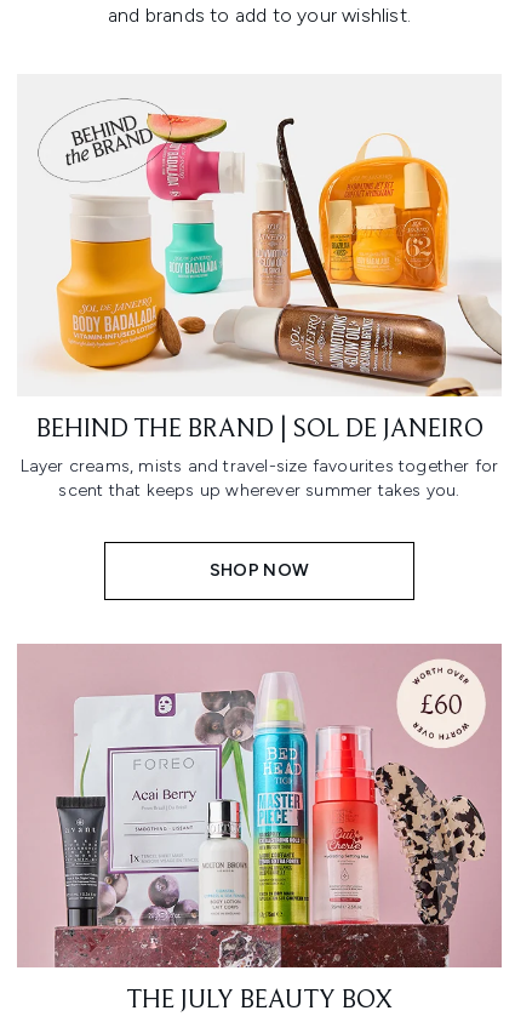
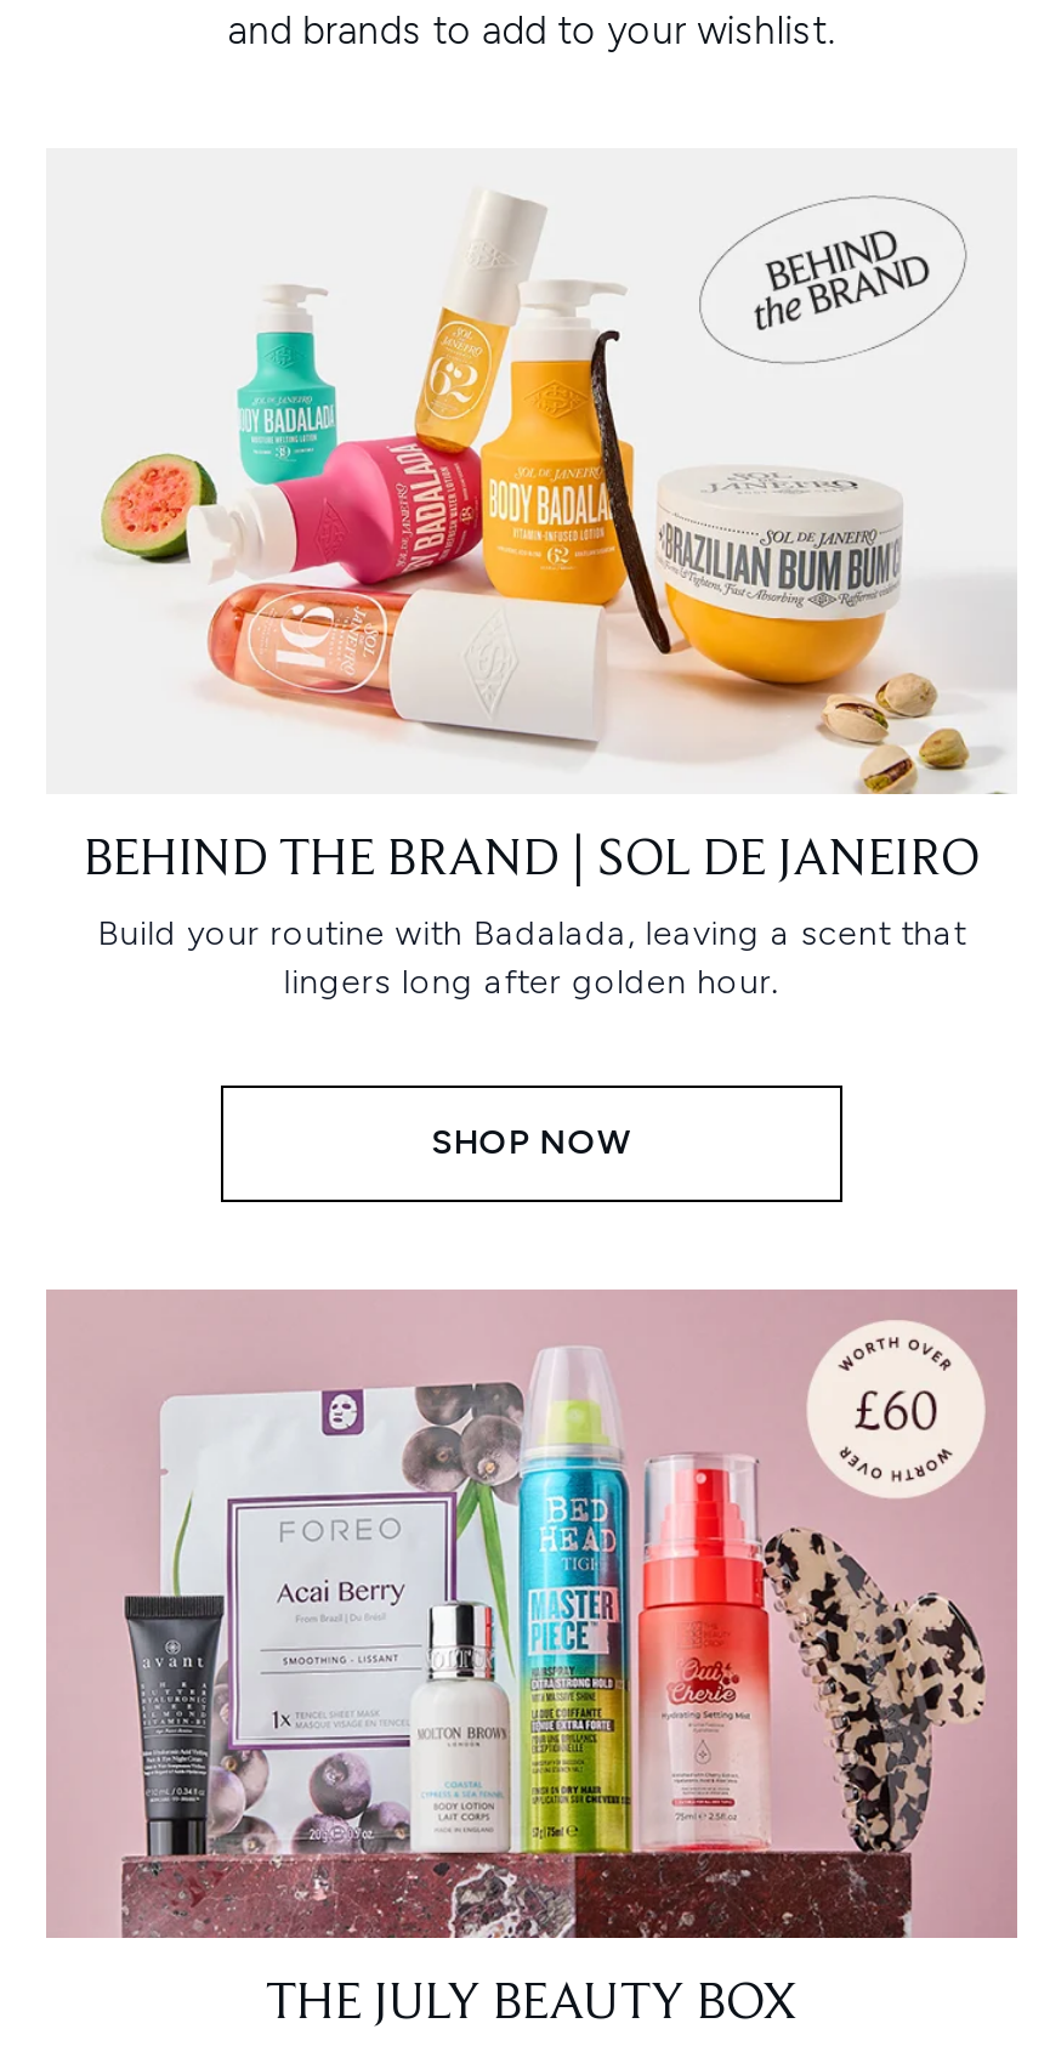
- [image]
+ [image]

- Layer creams, mists and travel-size favourites together for
- scent that keeps up wherever summer takes you.
+ Build your routine with Badalada, leaving a scent that
+ lingers long after golden hour.
